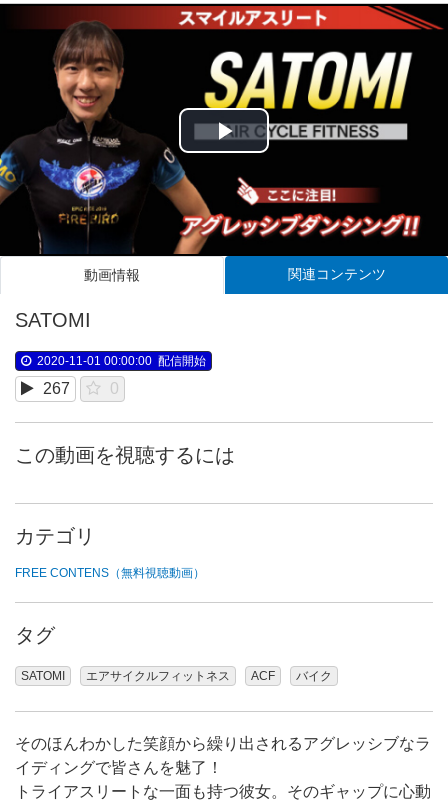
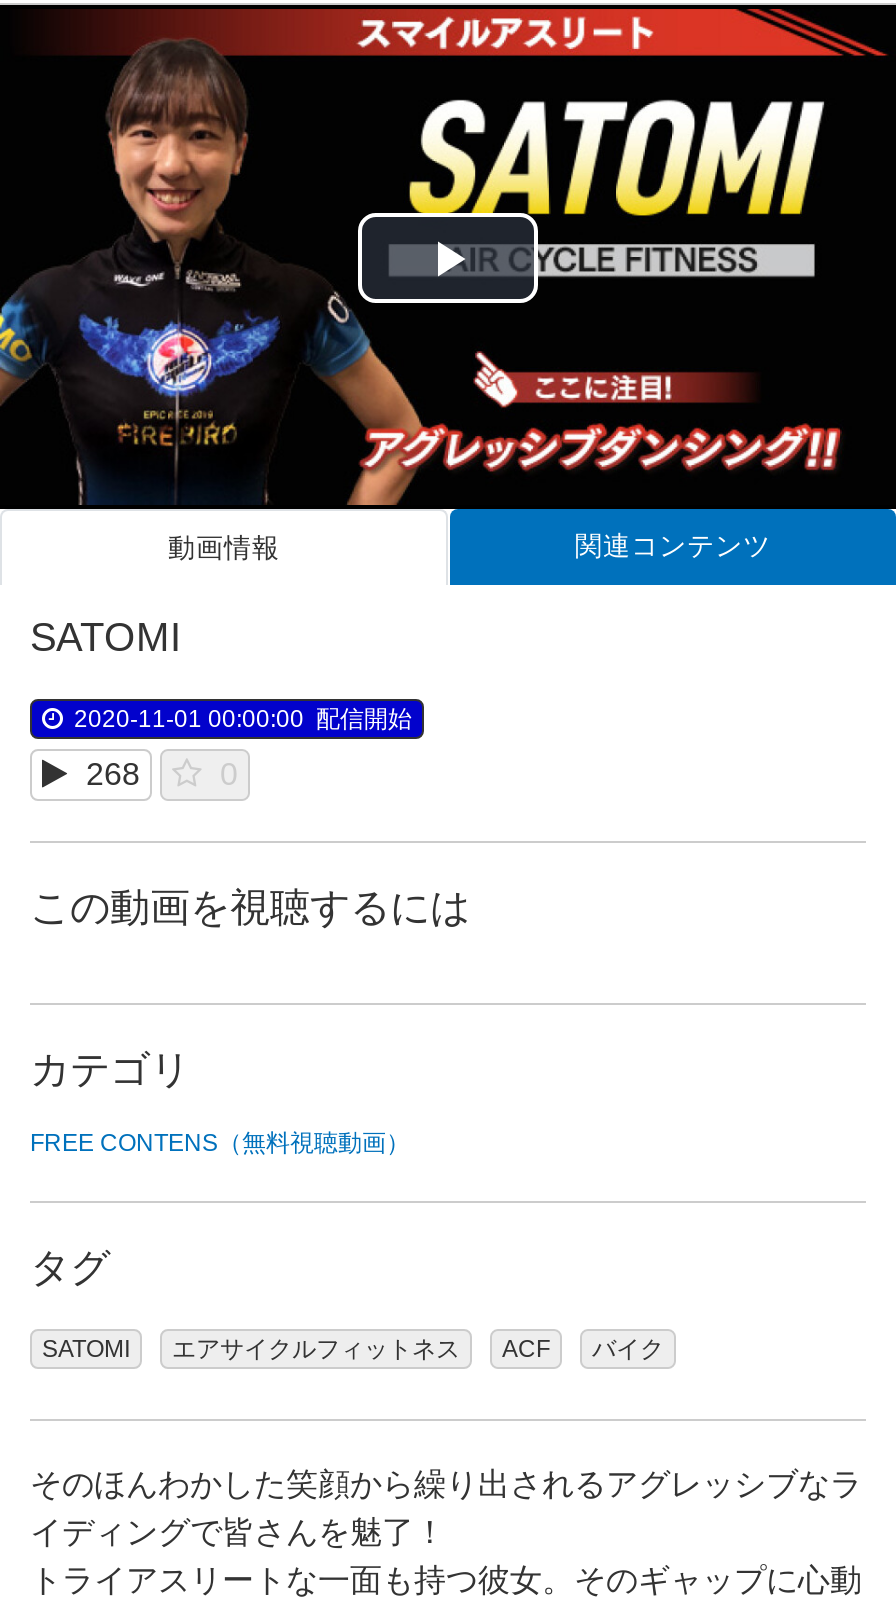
- 267
+ 268
